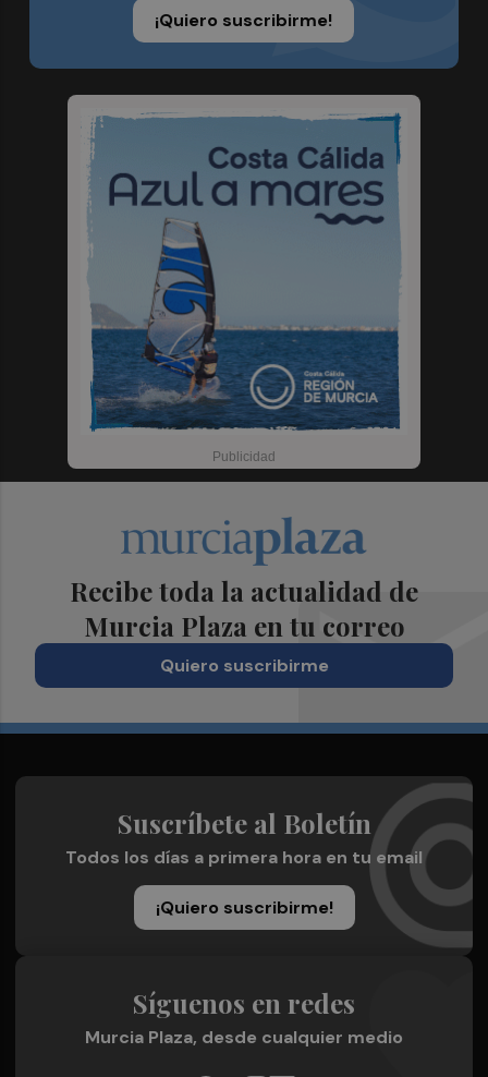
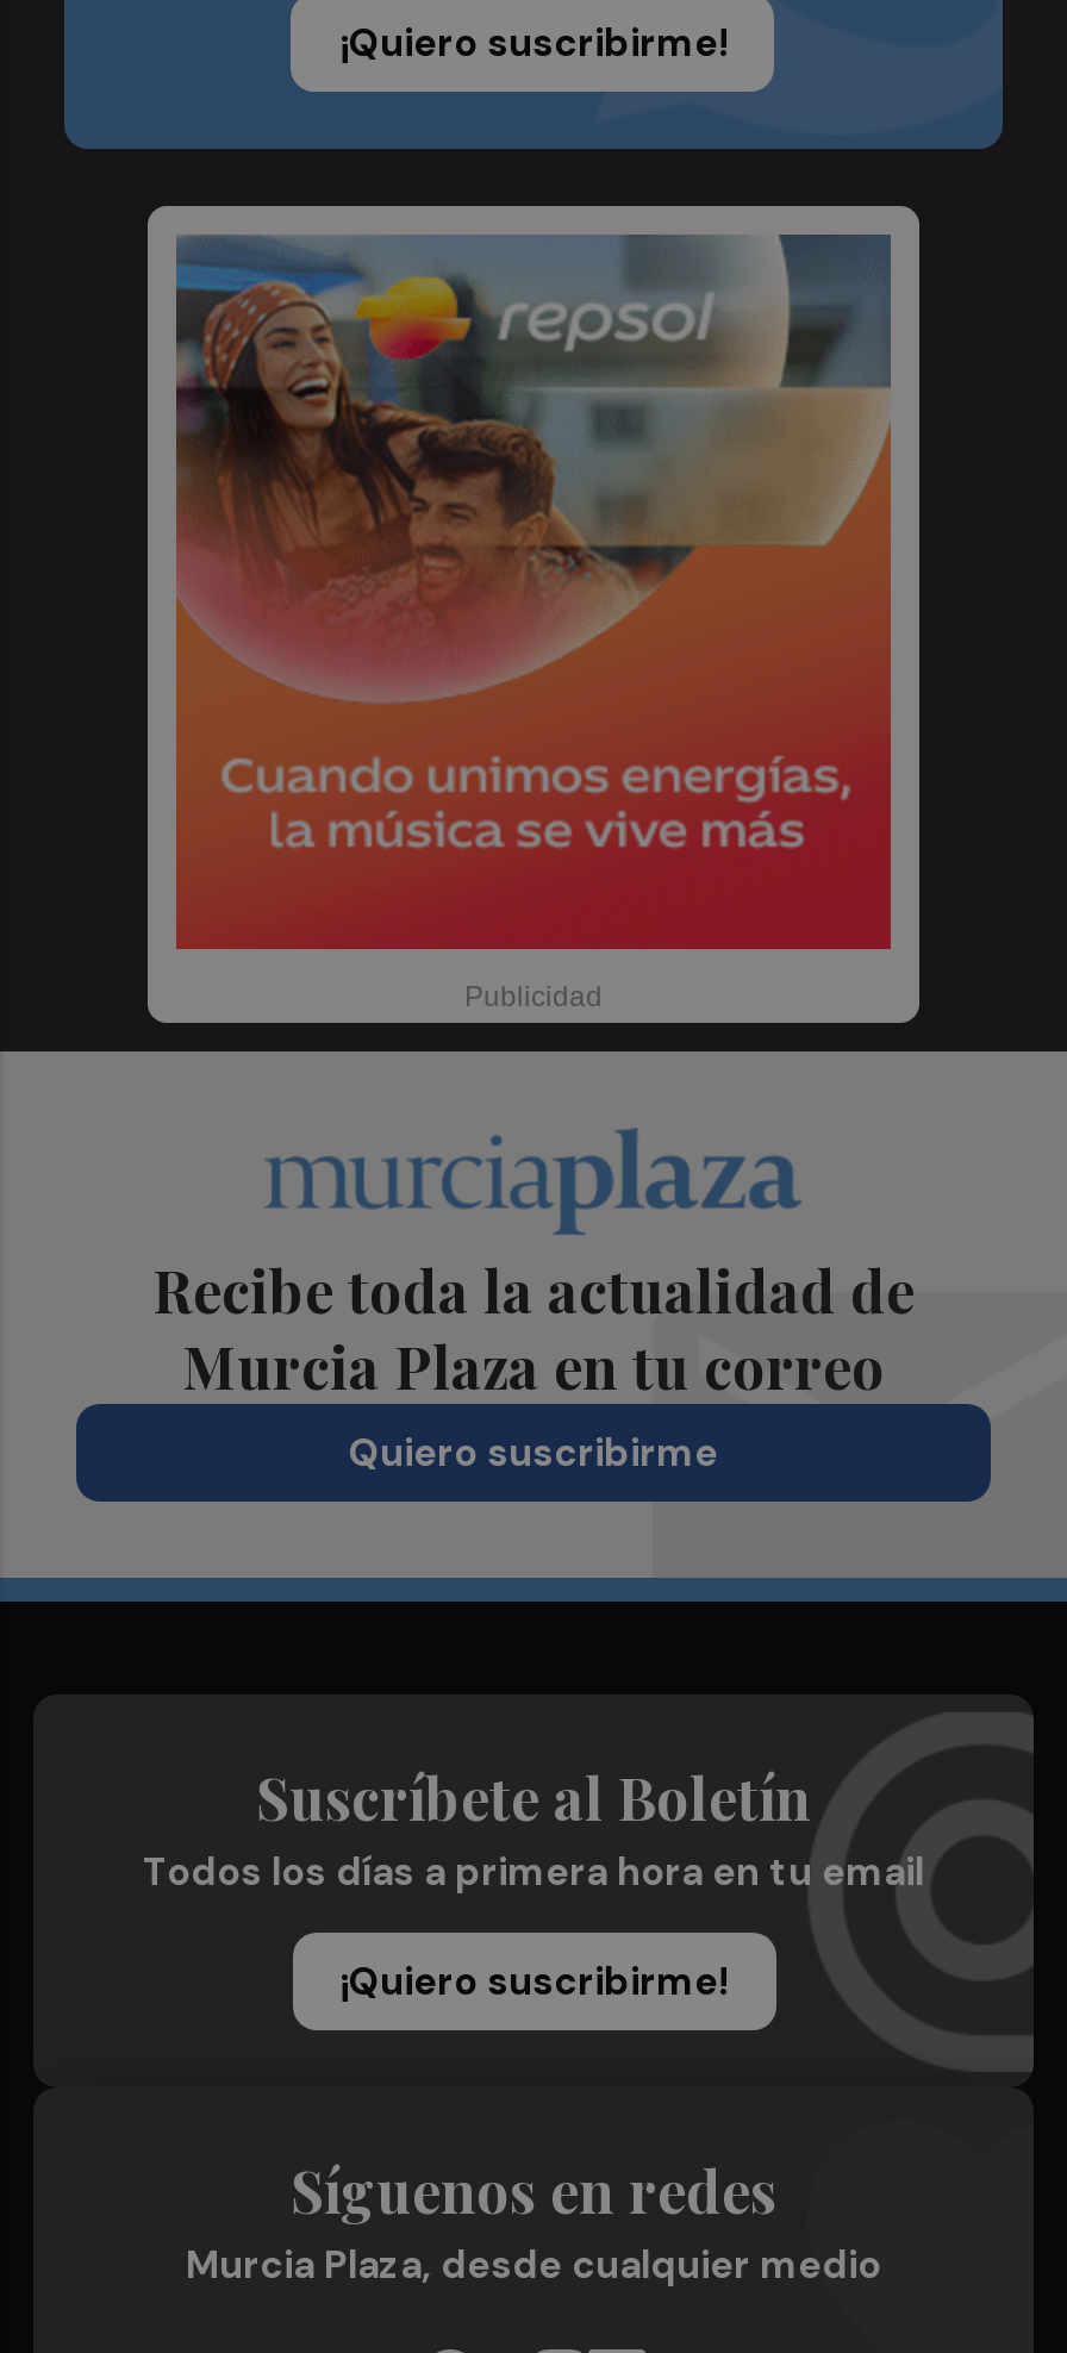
- [image]
+ [image]
